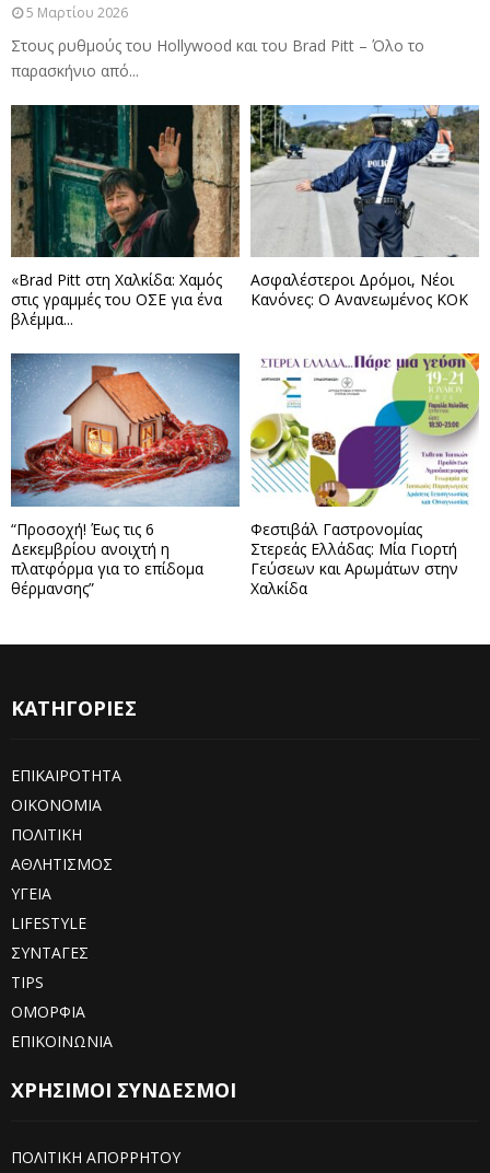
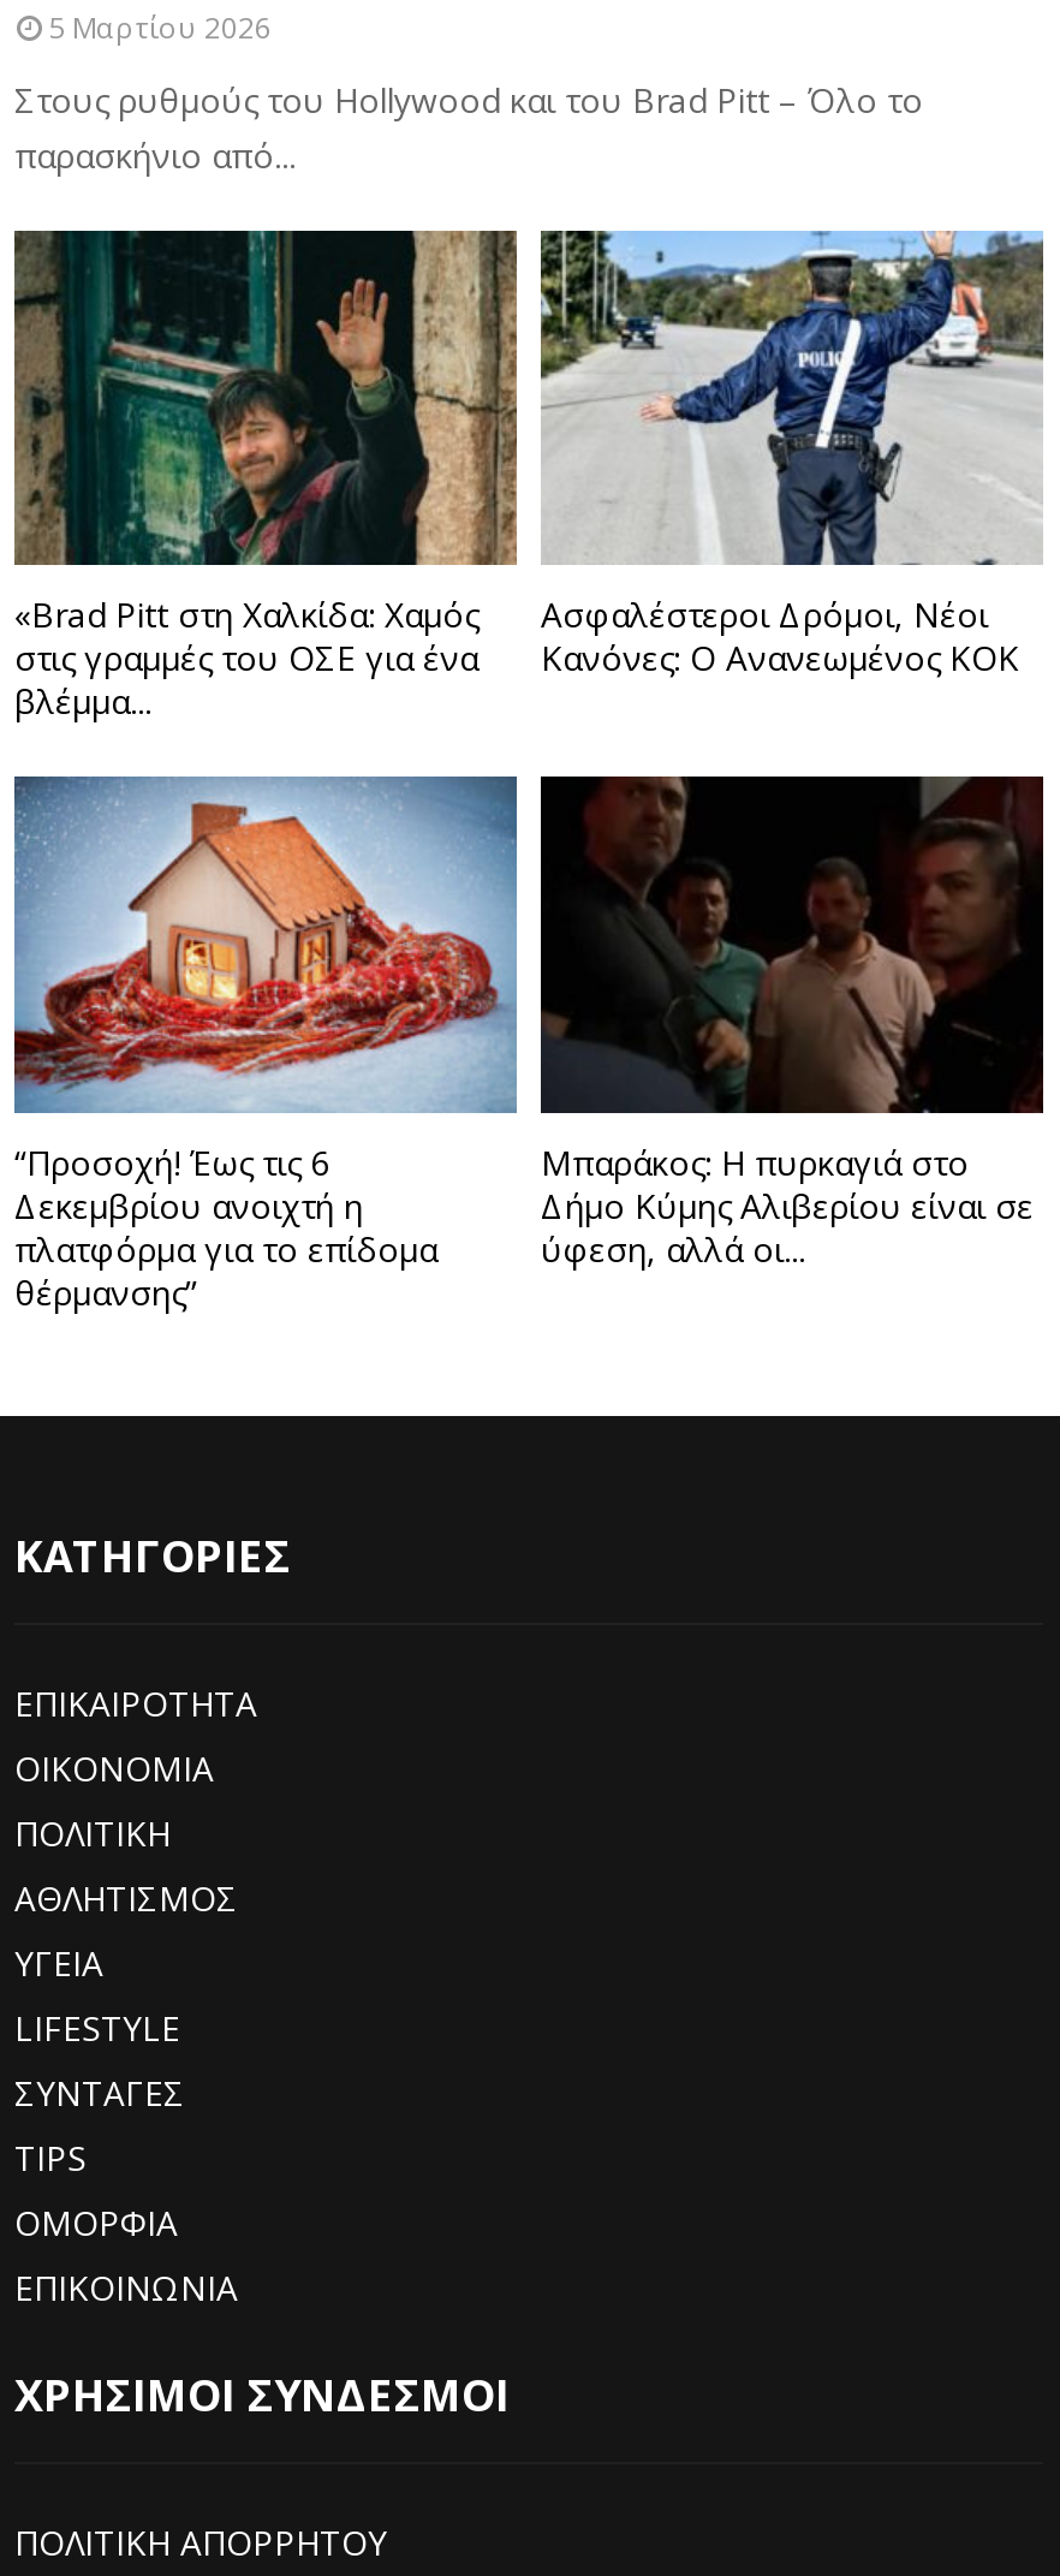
- [image]
- Φεστιβάλ Γαστρονομίας
- Στερεάς Ελλάδας: Μία Γιορτή
- Γεύσεων και Αρωμάτων στην
- Χαλκίδα
+ [image]
+ Μπαράκος: Η πυρκαγιά στο
+ Δήμο Κύμης Αλιβερίου είναι σε
+ ύφεση, αλλά οι...
